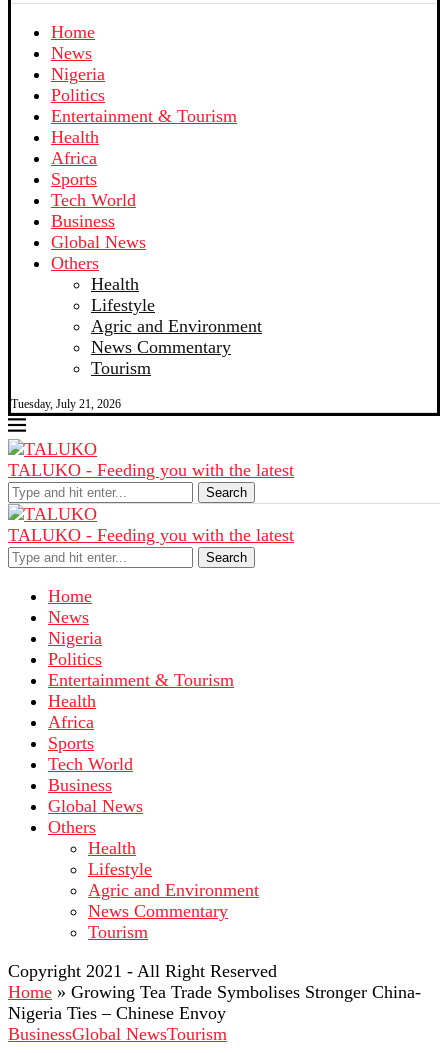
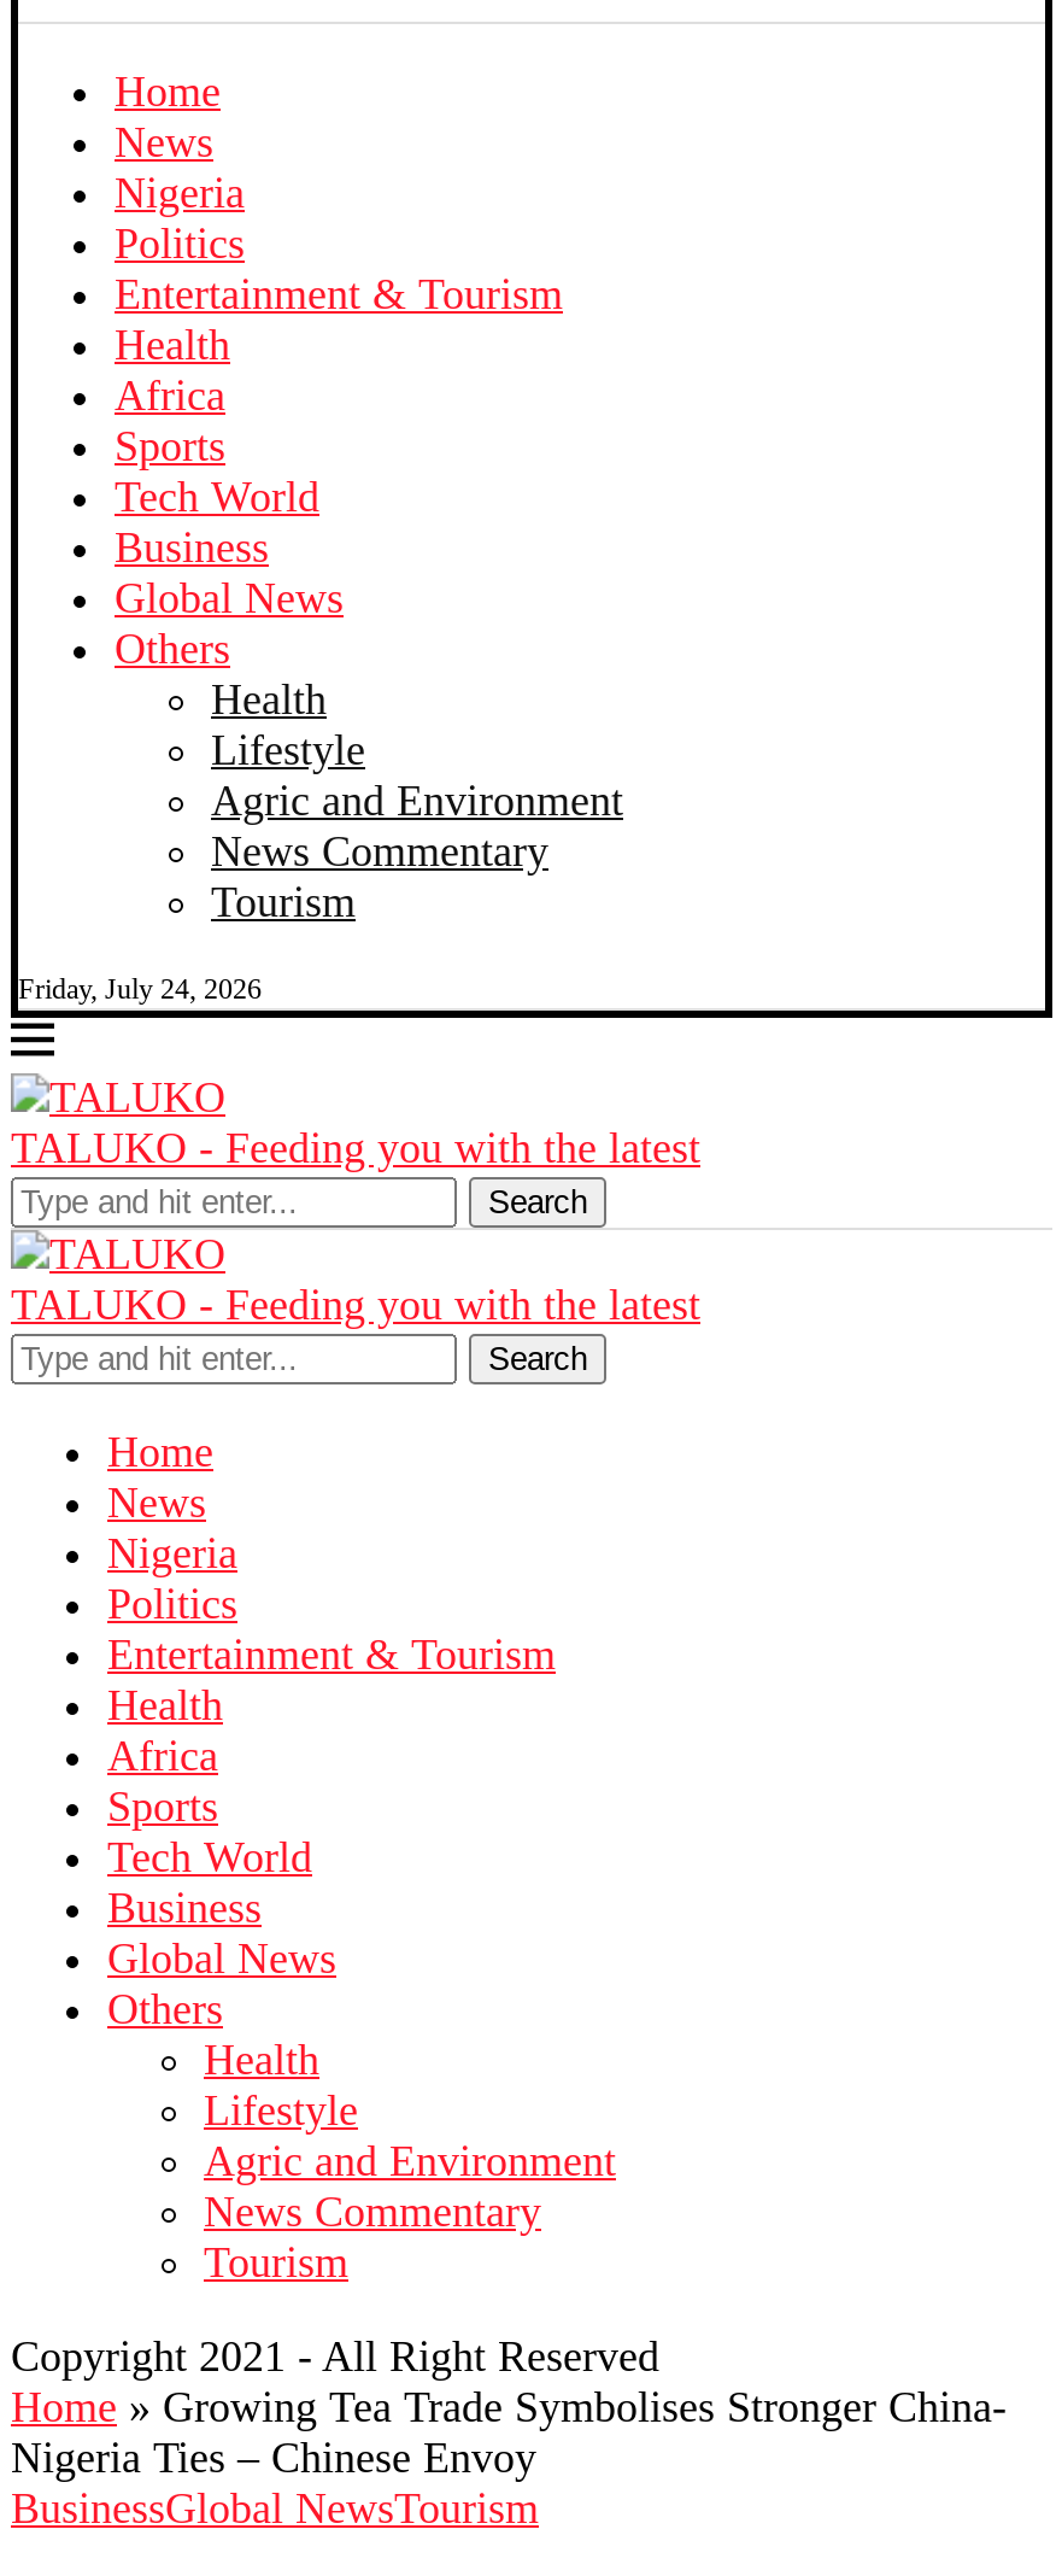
- Tuesday, July 21, 2026
+ Friday, July 24, 2026
